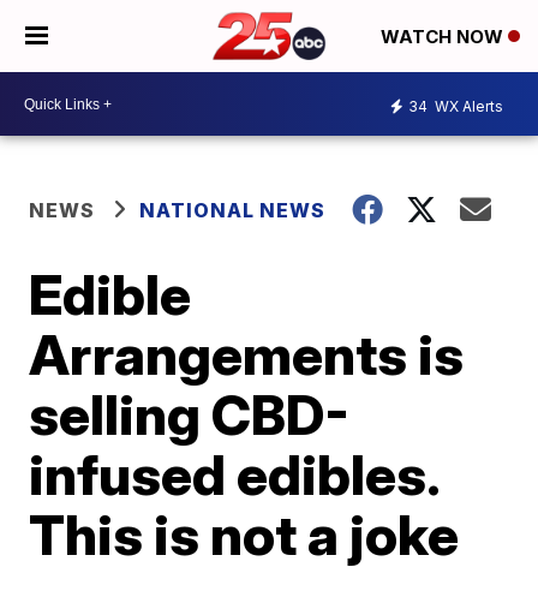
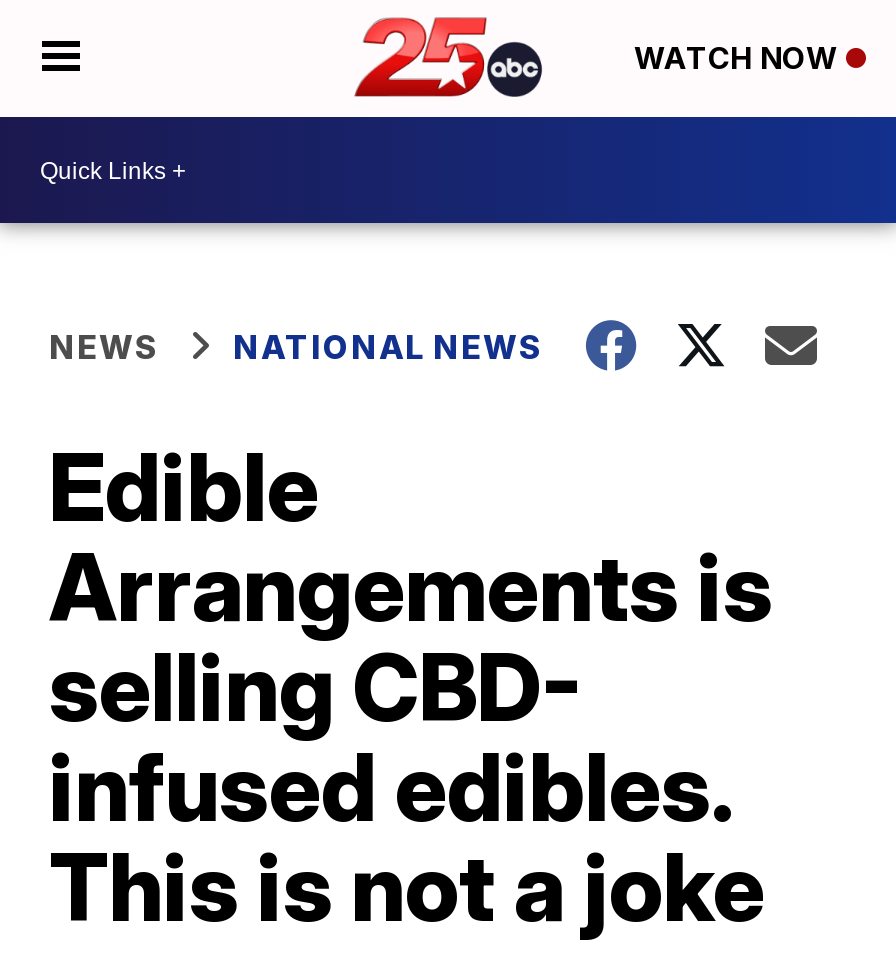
- 34 WX Alerts
